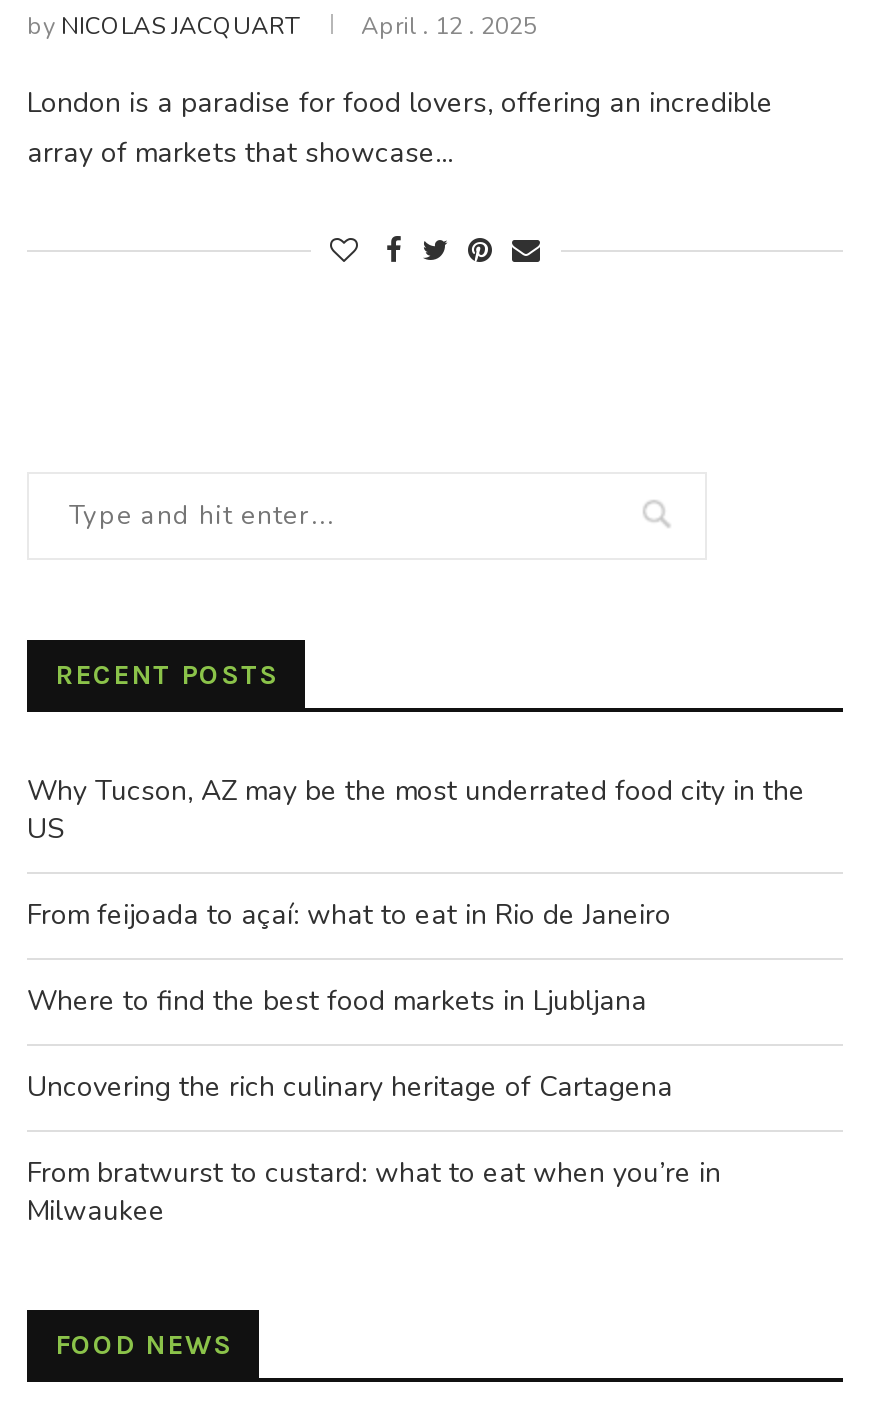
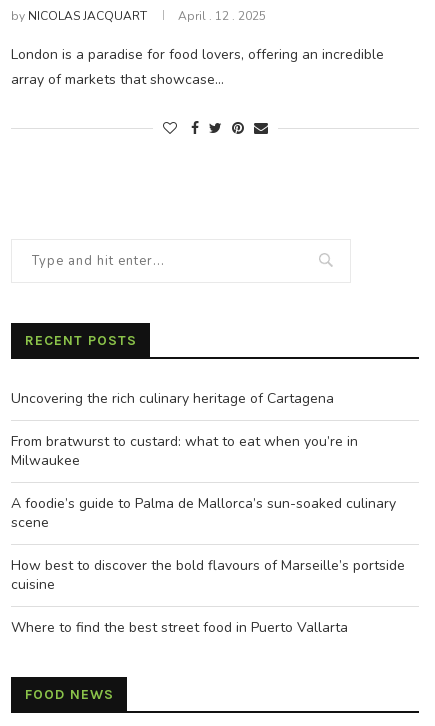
- Why Tucson, AZ may be the most underrated food city in the
- US
- From feijoada to açaí: what to eat in Rio de Janeiro
- Where to find the best food markets in Ljubljana

moved up: Uncovering the rich culinary heritage of Cartagena | From bratwurst to custard: what to eat when you’re in | Milwaukee

+ A foodie’s guide to Palma de Mallorca’s sun-soaked culinary
+ scene
+ How best to discover the bold flavours of Marseille’s portside
+ cuisine
+ Where to find the best street food in Puerto Vallarta
